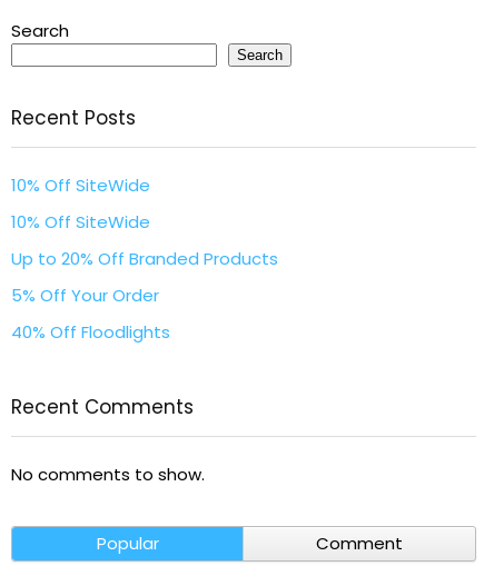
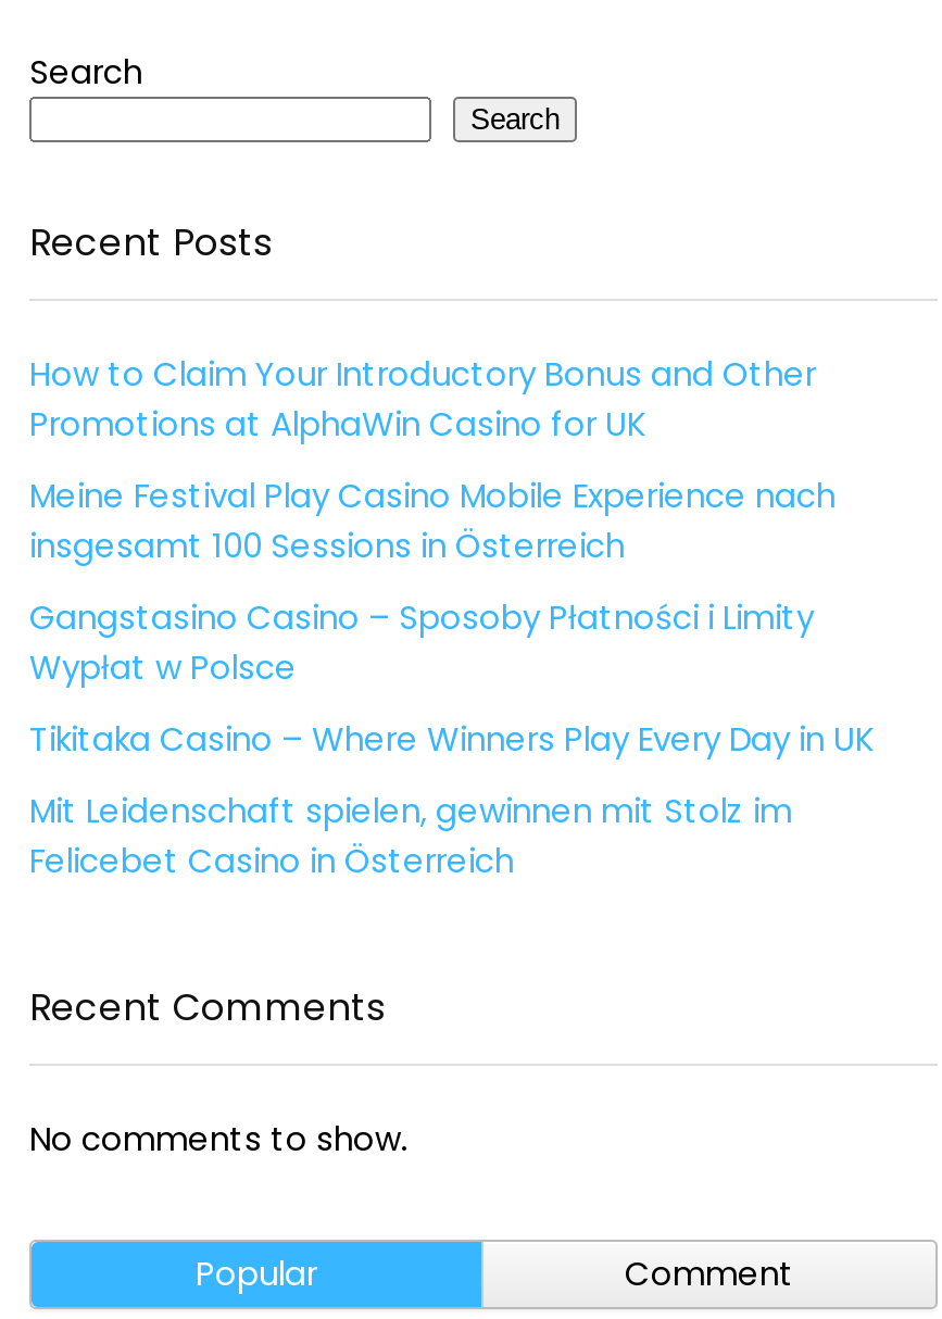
- 10% Off SiteWide
+ How to Claim Your Introductory Bonus and Other
+ Promotions at AlphaWin Casino for UK

- 10% Off SiteWide
+ Meine Festival Play Casino Mobile Experience nach
+ insgesamt 100 Sessions in Österreich

- Up to 20% Off Branded Products
+ Gangstasino Casino – Sposoby Płatności i Limity
+ Wypłat w Polsce

- 5% Off Your Order
+ Tikitaka Casino – Where Winners Play Every Day in UK

- 40% Off Floodlights
+ Mit Leidenschaft spielen, gewinnen mit Stolz im
+ Felicebet Casino in Österreich
